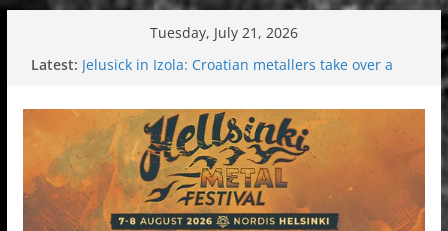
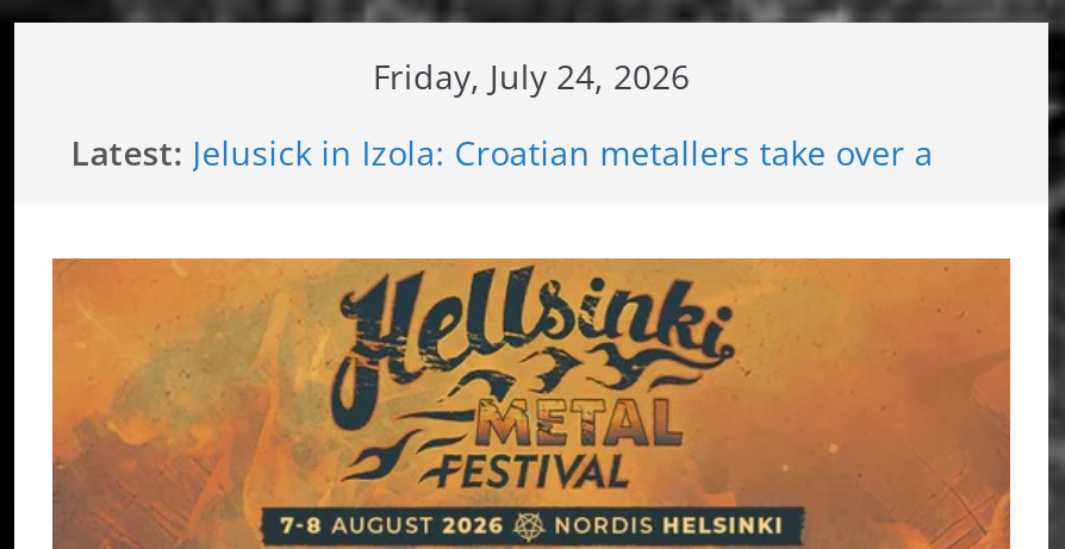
- Tuesday, July 21, 2026
+ Friday, July 24, 2026
